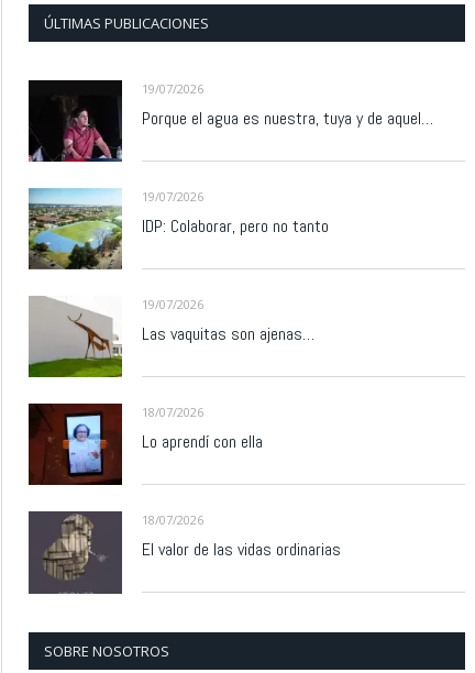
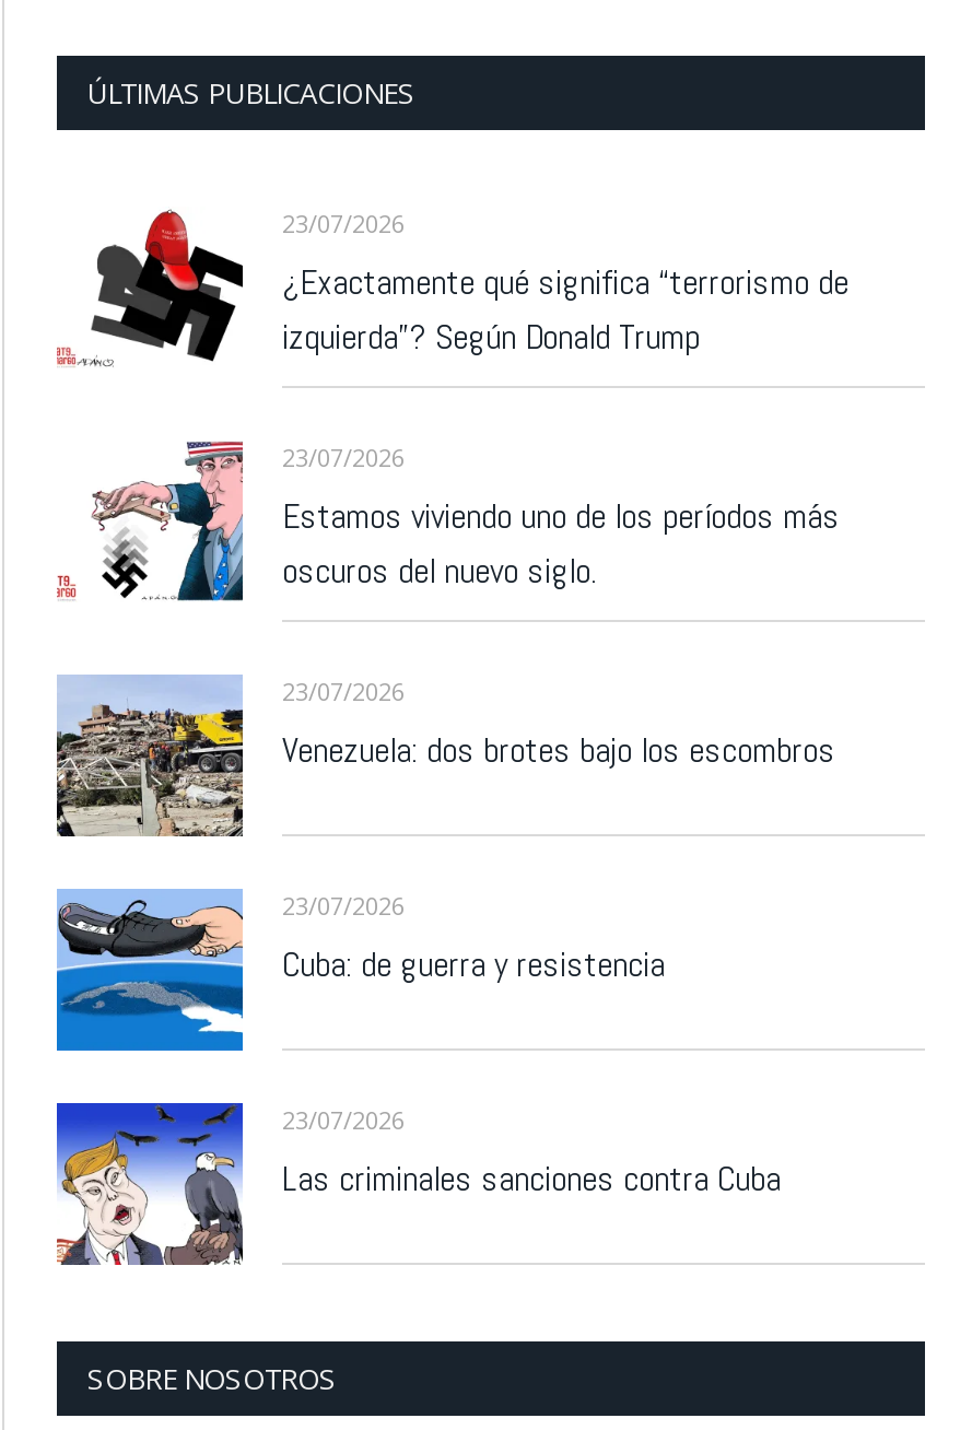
- [image]
- 19/07/2026
- Porque el agua es nuestra, tuya y de aquel…
+ [image]
+ 23/07/2026
+ ¿Exactamente qué significa “terrorismo de
+ izquierda”? Según Donald Trump

- [image]
- 19/07/2026
- IDP: Colaborar, pero no tanto
+ [image]
+ 23/07/2026
+ Estamos viviendo uno de los períodos más
+ oscuros del nuevo siglo.

- [image]
- 19/07/2026
- Las vaquitas son ajenas…
+ [image]
+ 23/07/2026
+ Venezuela: dos brotes bajo los escombros

- [image]
- 18/07/2026
- Lo aprendí con ella
+ [image]
+ 23/07/2026
+ Cuba: de guerra y resistencia

- [image]
- 18/07/2026
- El valor de las vidas ordinarias
+ [image]
+ 23/07/2026
+ Las criminales sanciones contra Cuba
